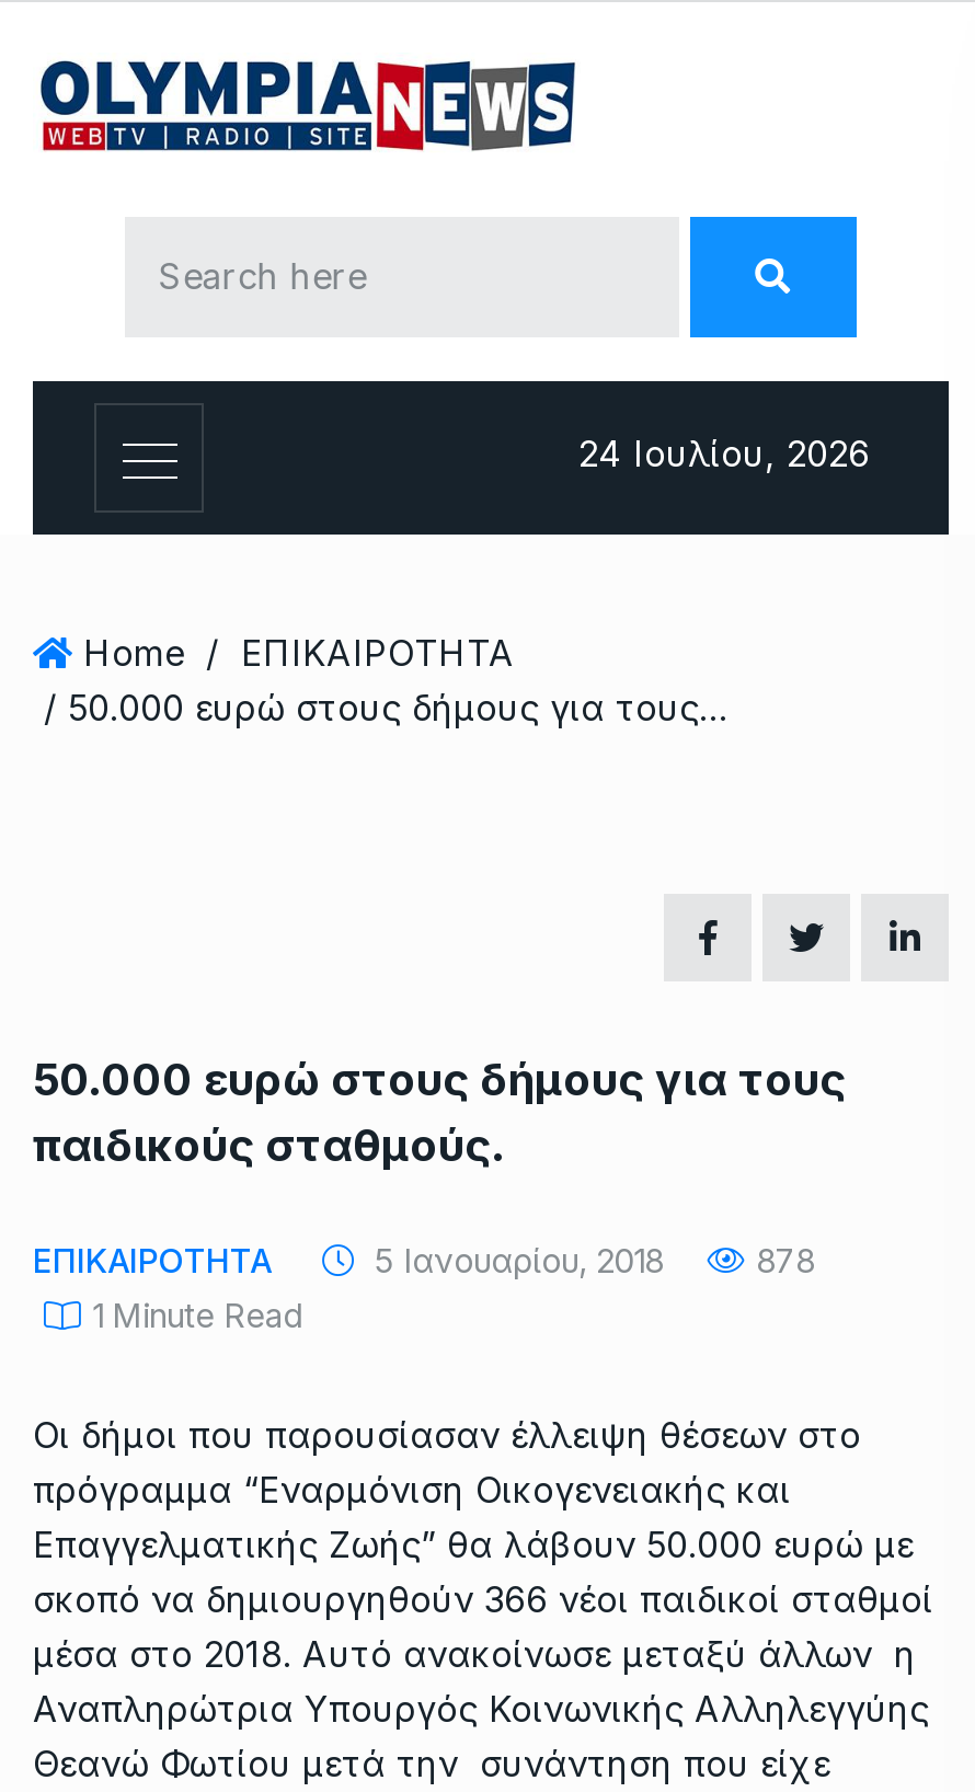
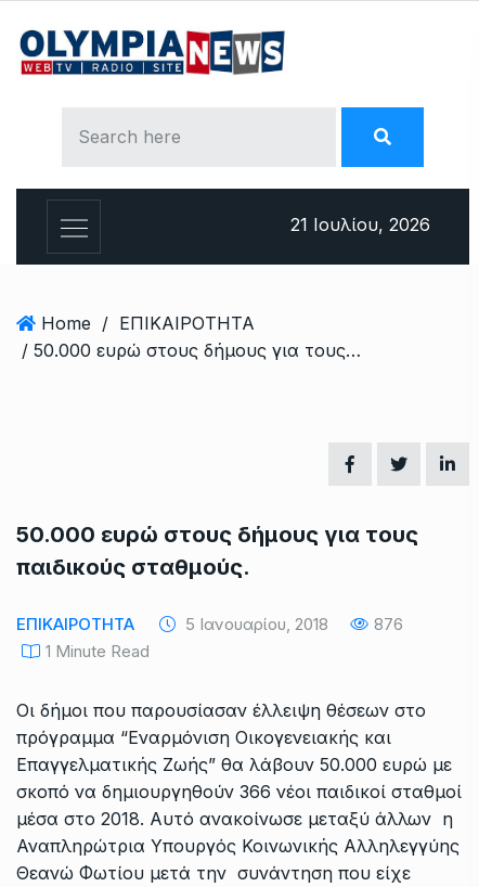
- 24 Ιουλίου, 2026
+ 21 Ιουλίου, 2026

- 878
+ 876
